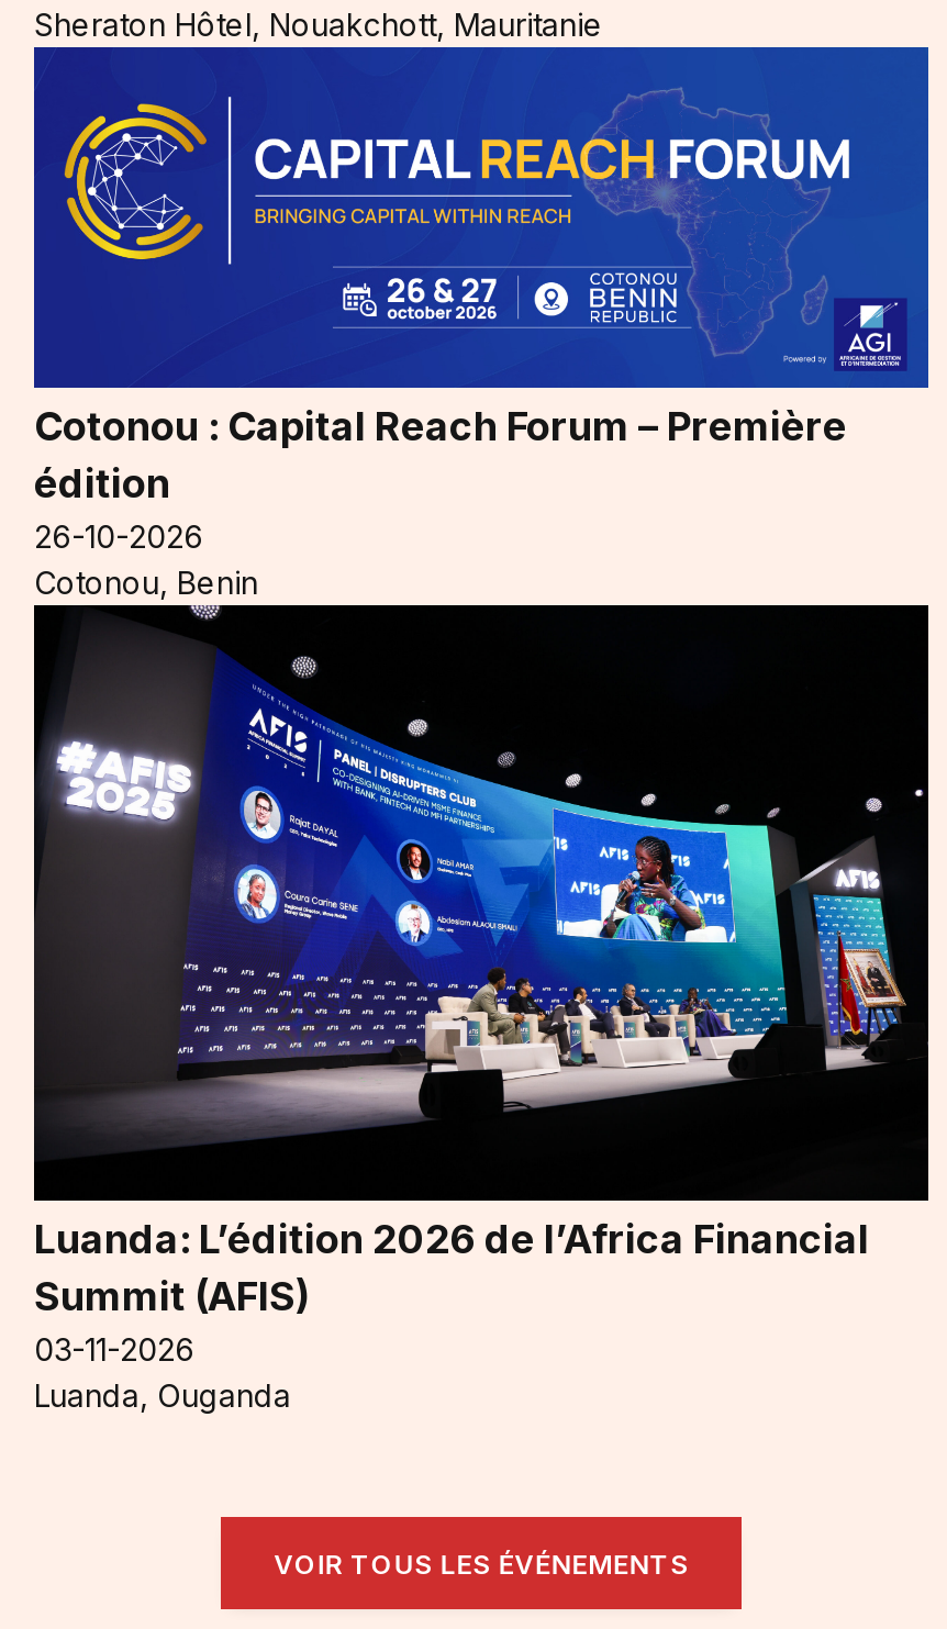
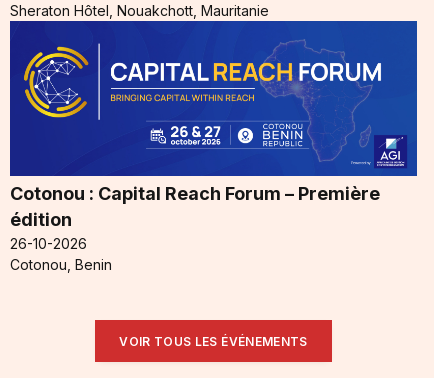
- [image]
- Luanda: L’édition 2026 de l’Africa Financial
- Summit (AFIS)
- 03-11-2026
- Luanda, Ouganda
